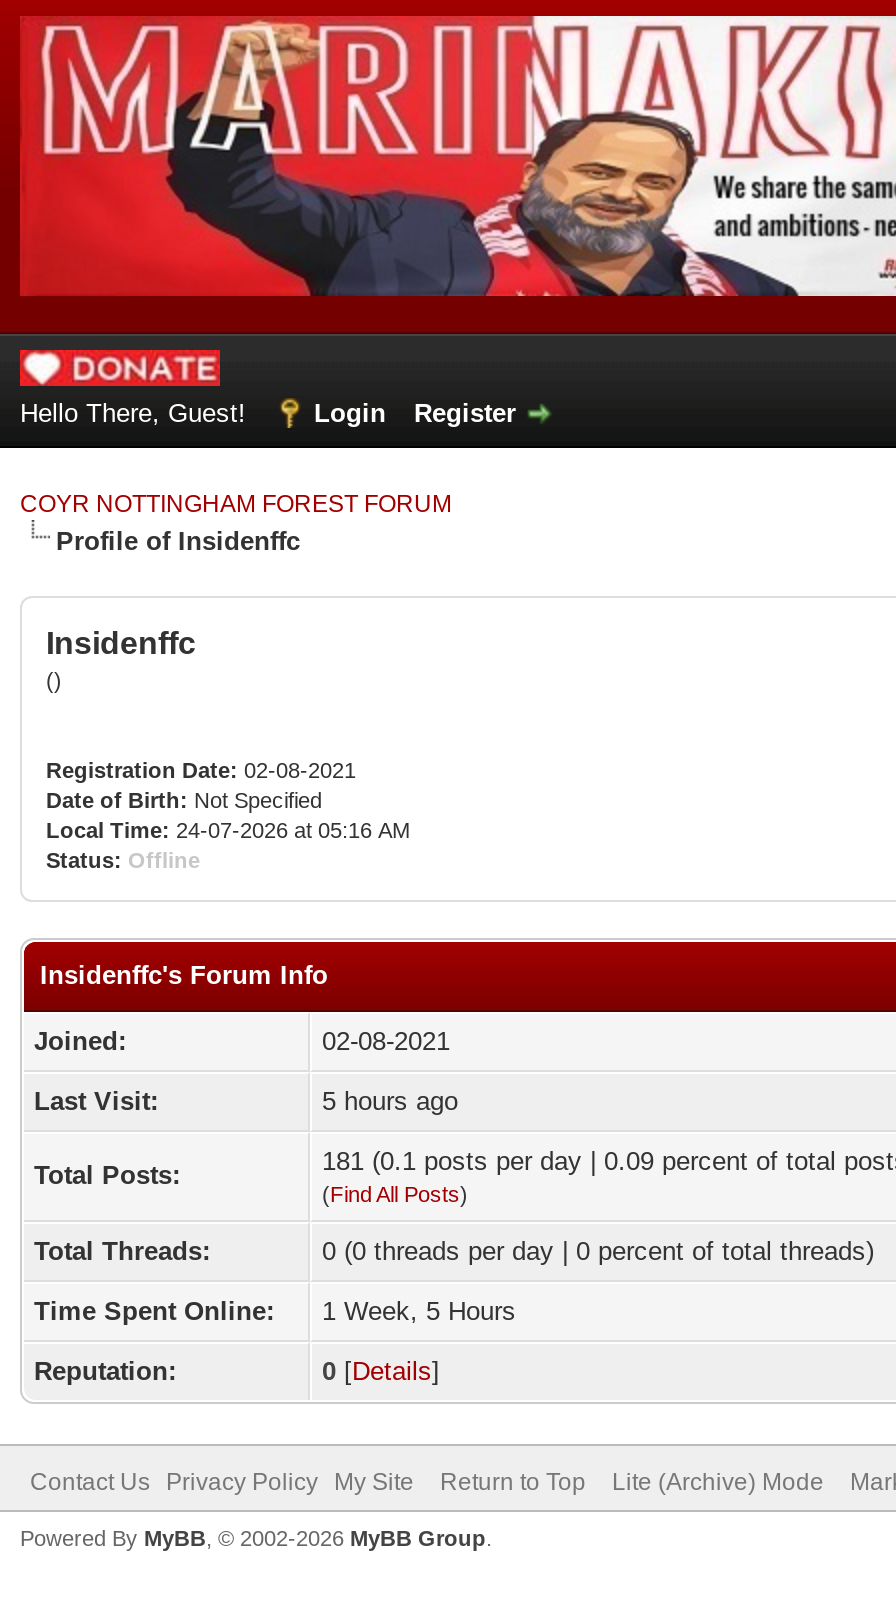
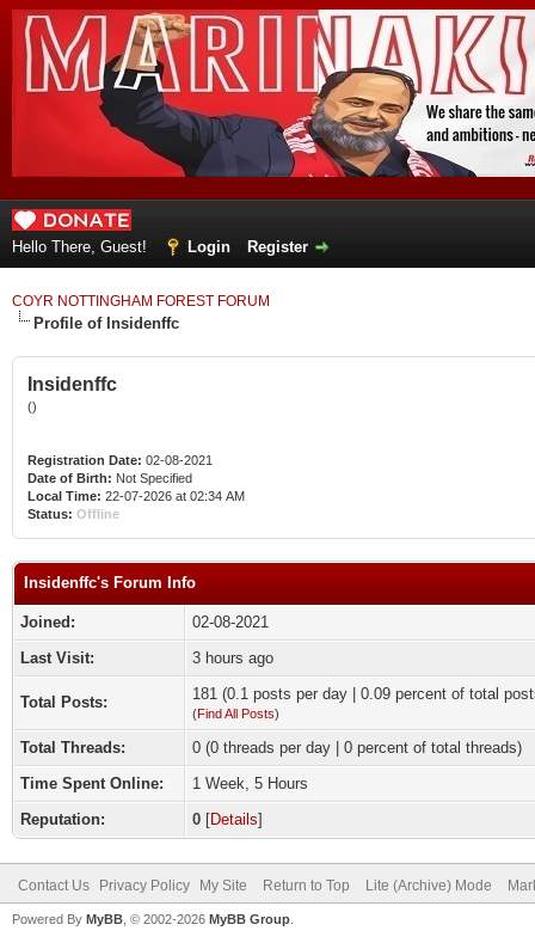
- Local Time: 24-07-2026 at 05:16 AM
+ Local Time: 22-07-2026 at 02:34 AM

- 5 hours ago
+ 3 hours ago
